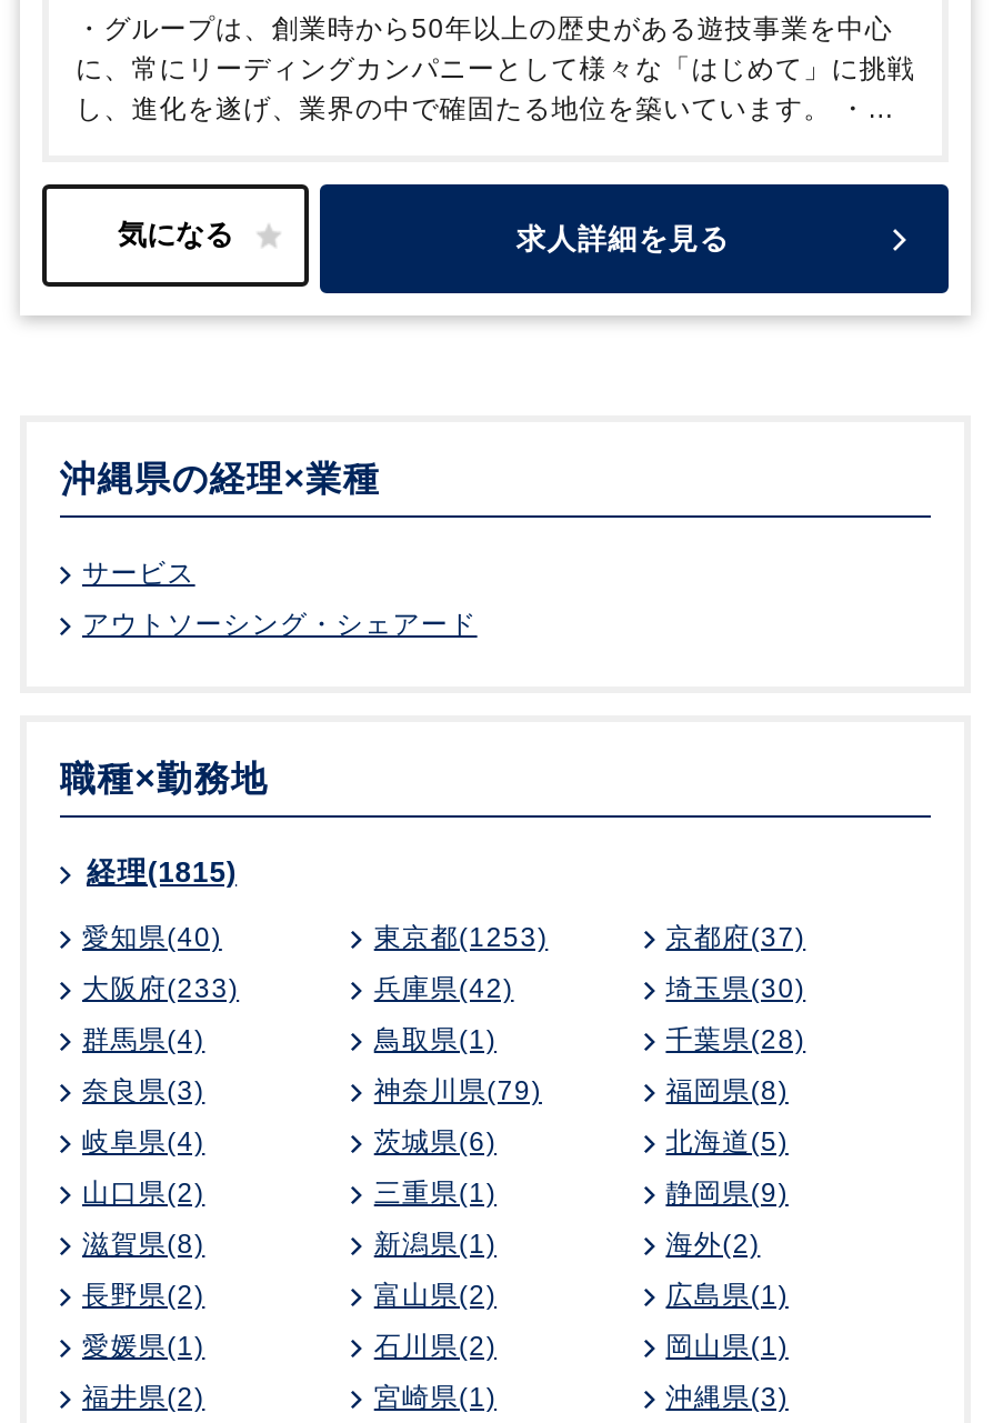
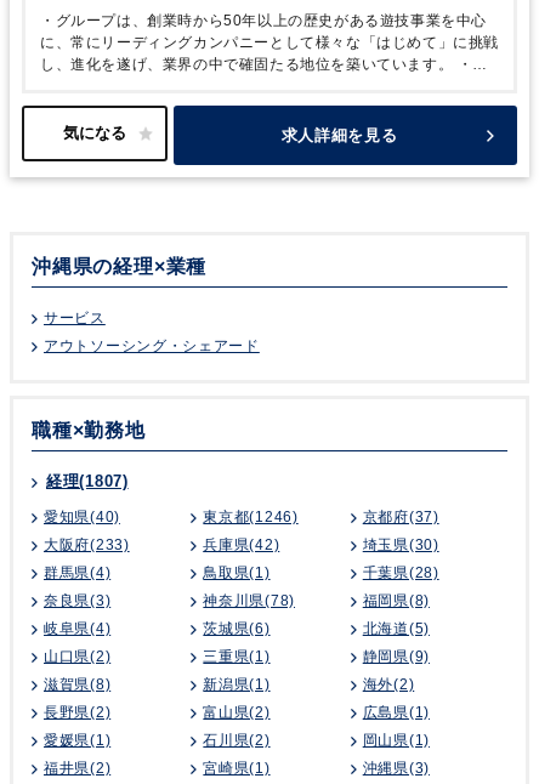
- 経理(1815)
+ 経理(1807)

- 東京都(1253)
+ 東京都(1246)

- 神奈川県(79)
+ 神奈川県(78)
